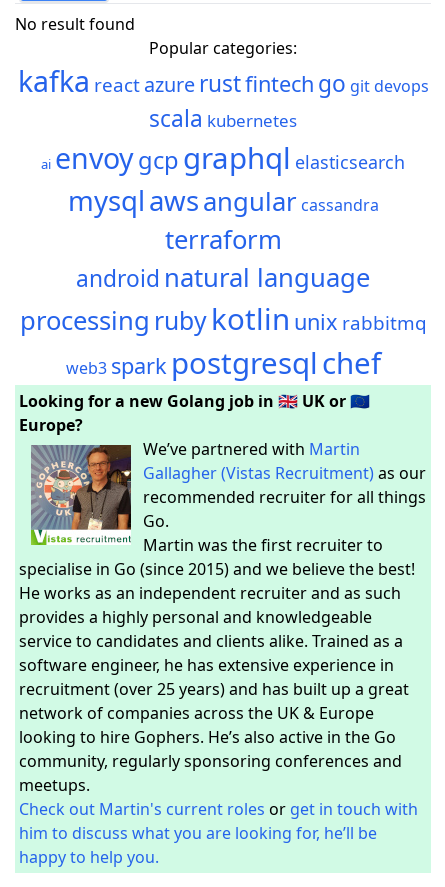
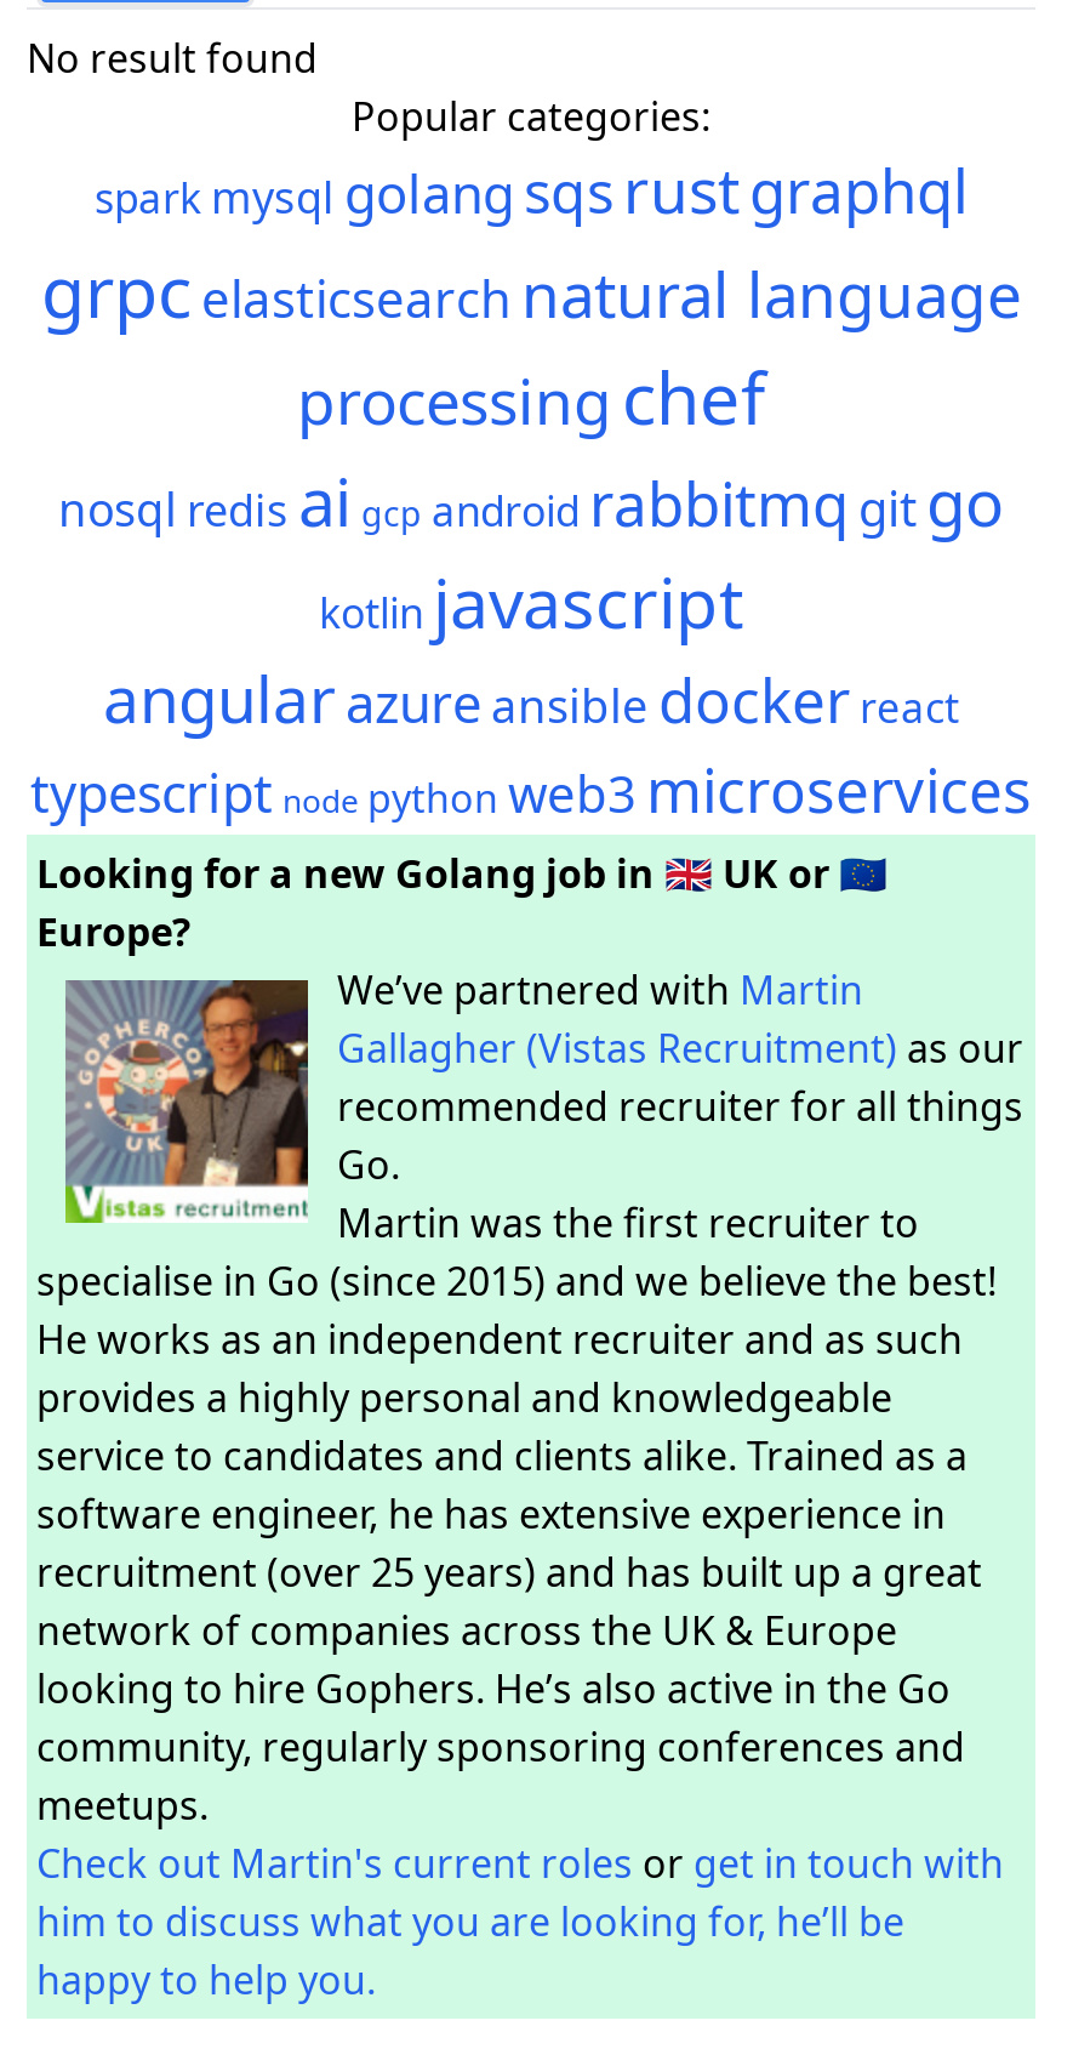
- kafka react azure rust fintech go git devops
- scala kubernetes
- ai envoy gcp graphql elasticsearch
- mysql aws angular cassandra
- terraform
- android natural language
- processing ruby kotlin unix rabbitmq
- web3 spark postgresql chef
+ spark mysql golang sqs rust graphql
+ grpc elasticsearch natural language
+ processing chef
+ nosql redis ai gcp android rabbitmq git go
+ kotlin javascript
+ angular azure ansible docker react
+ typescript node python web3 microservices
